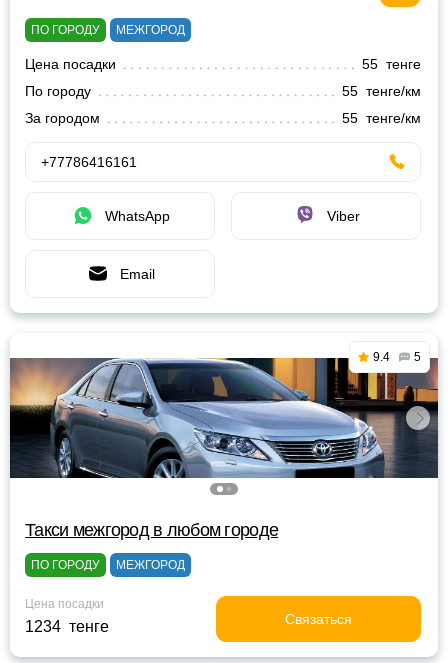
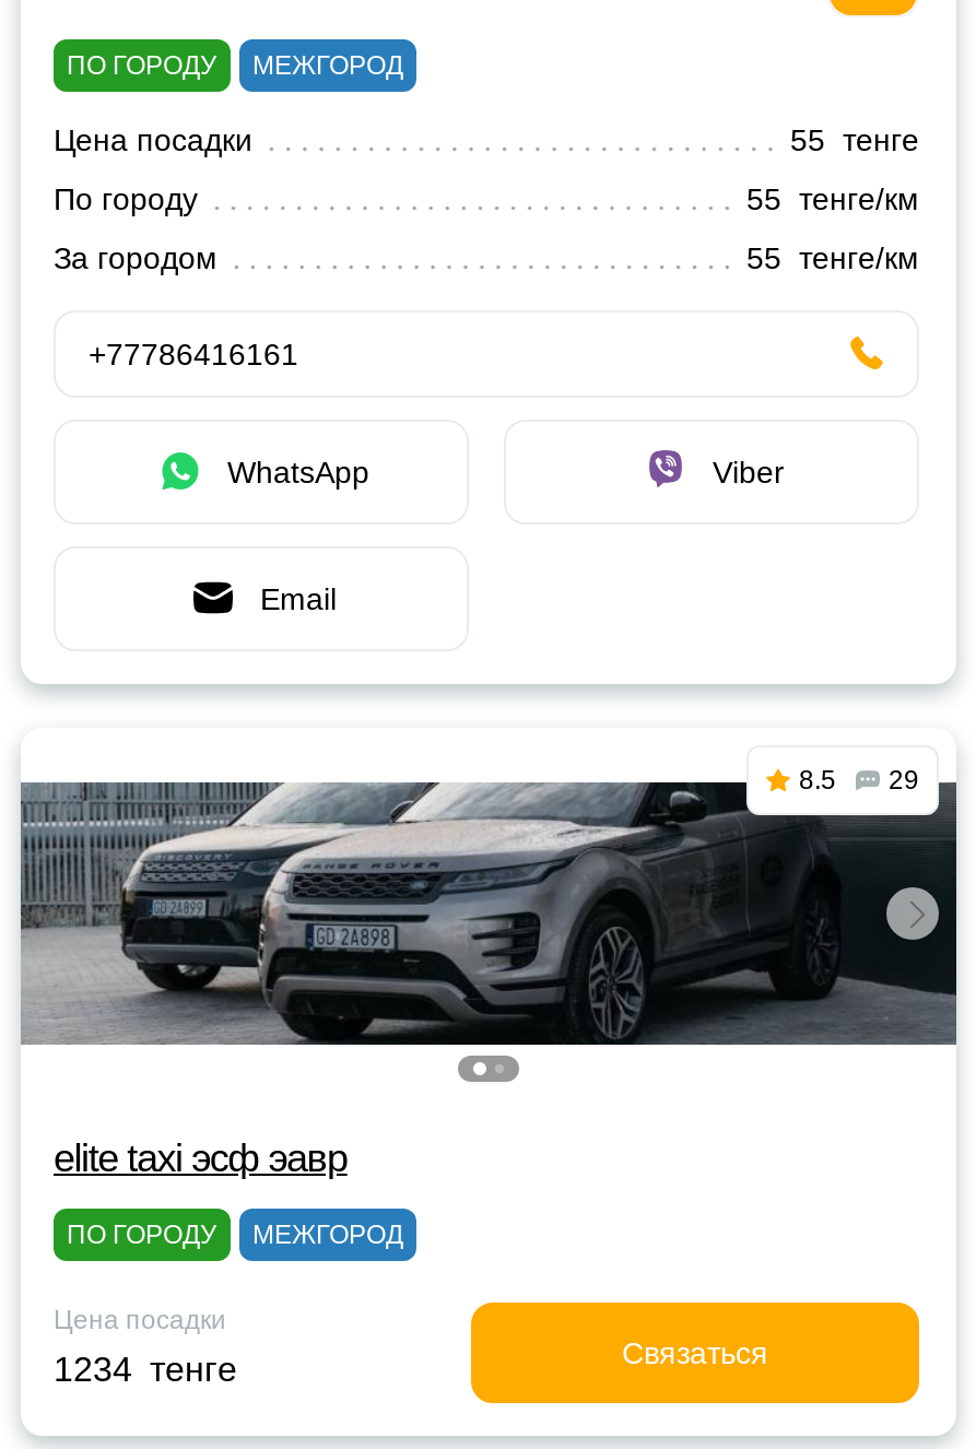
- [image]
- 9.4
- 5
+ [image]
+ 8.5
+ 29

- Такси межгород в любом городе
+ elite taxi эсф эавр
